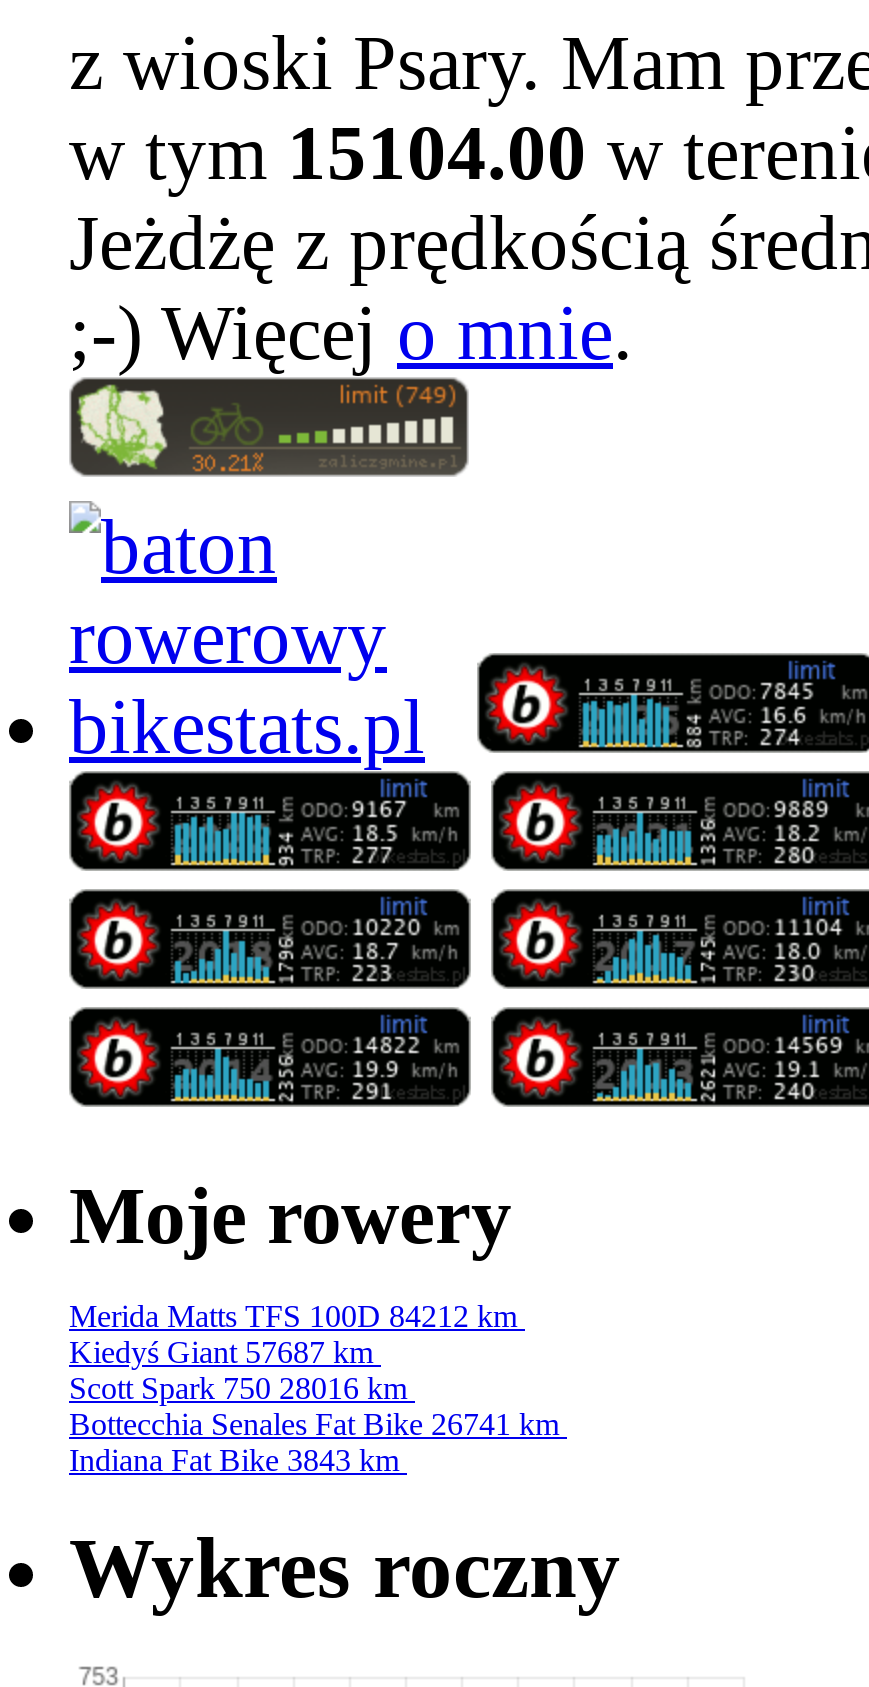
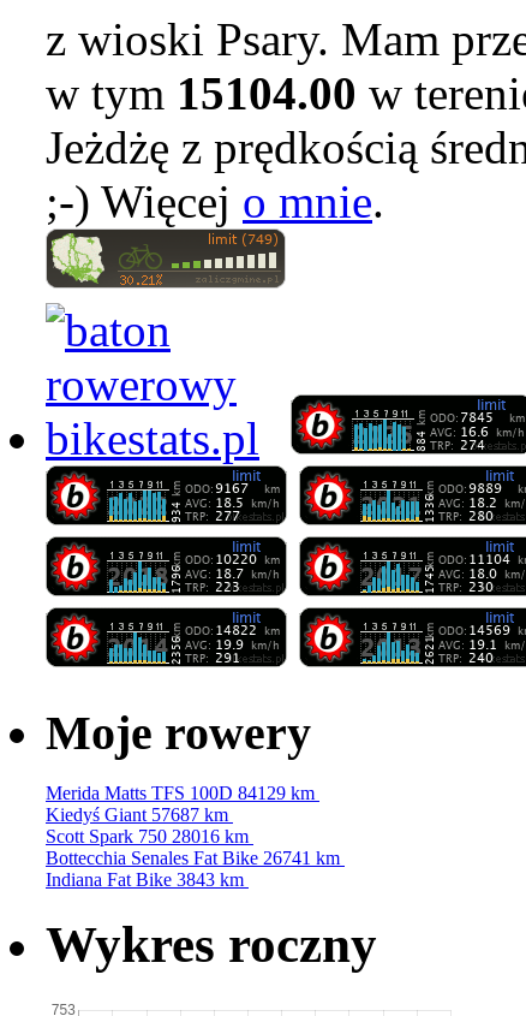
- Merida Matts TFS 100D 84212 km
+ Merida Matts TFS 100D 84129 km
